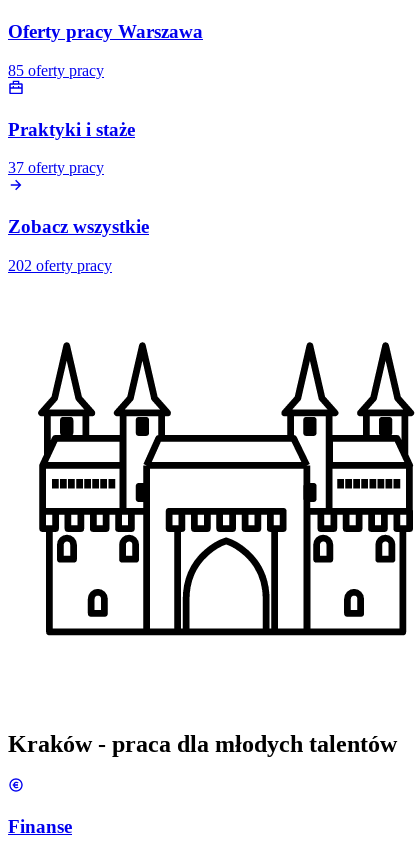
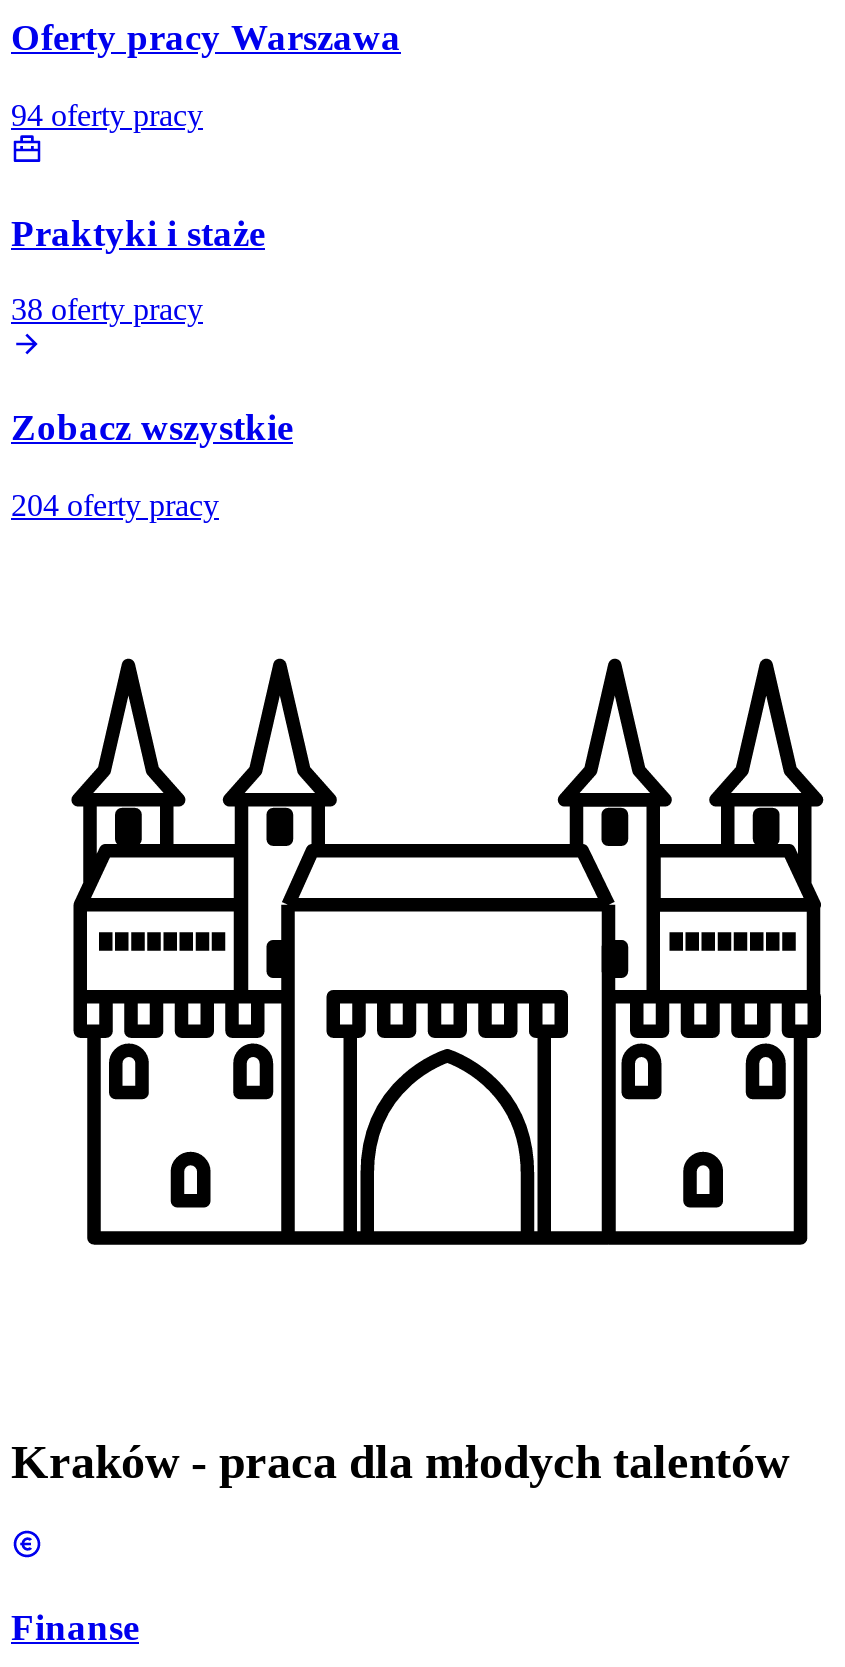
- 85 oferty pracy
+ 94 oferty pracy

- 37 oferty pracy
+ 38 oferty pracy

- 202 oferty pracy
+ 204 oferty pracy
